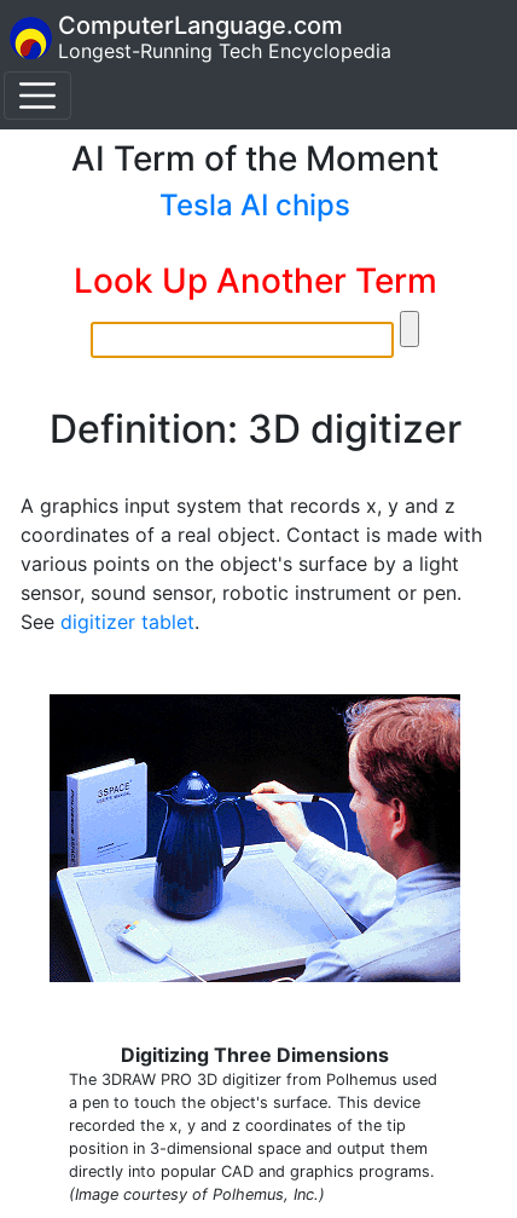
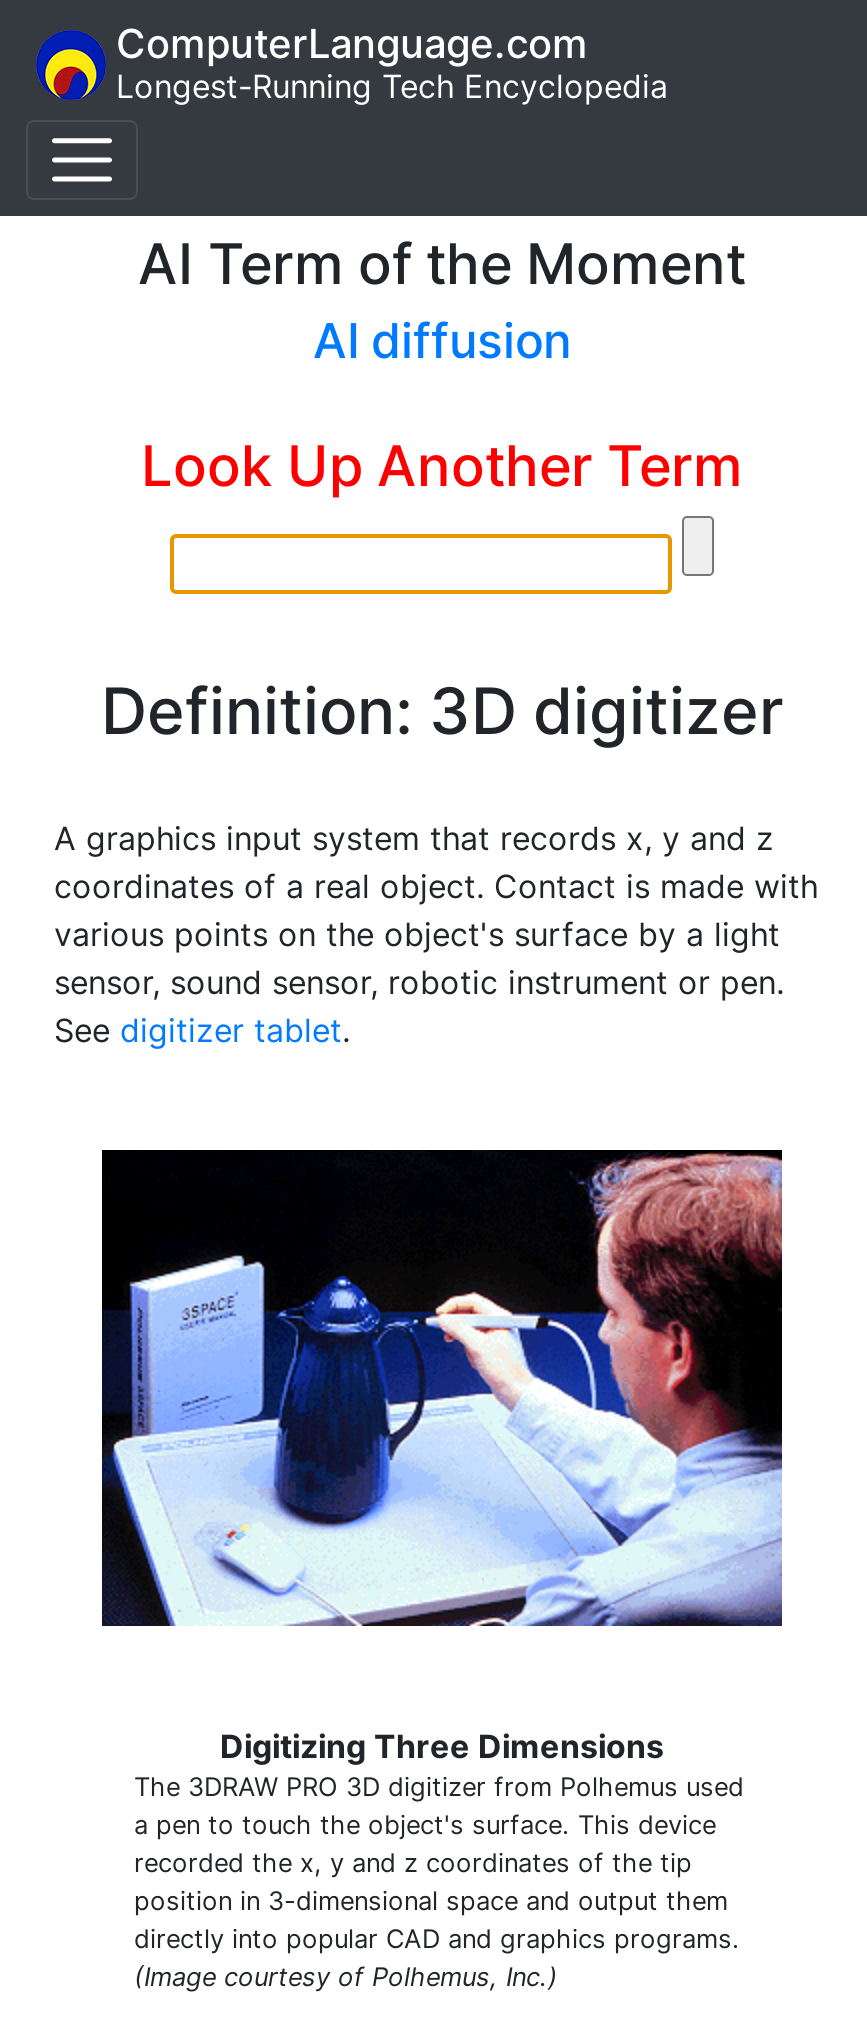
- Tesla AI chips
+ AI diffusion
